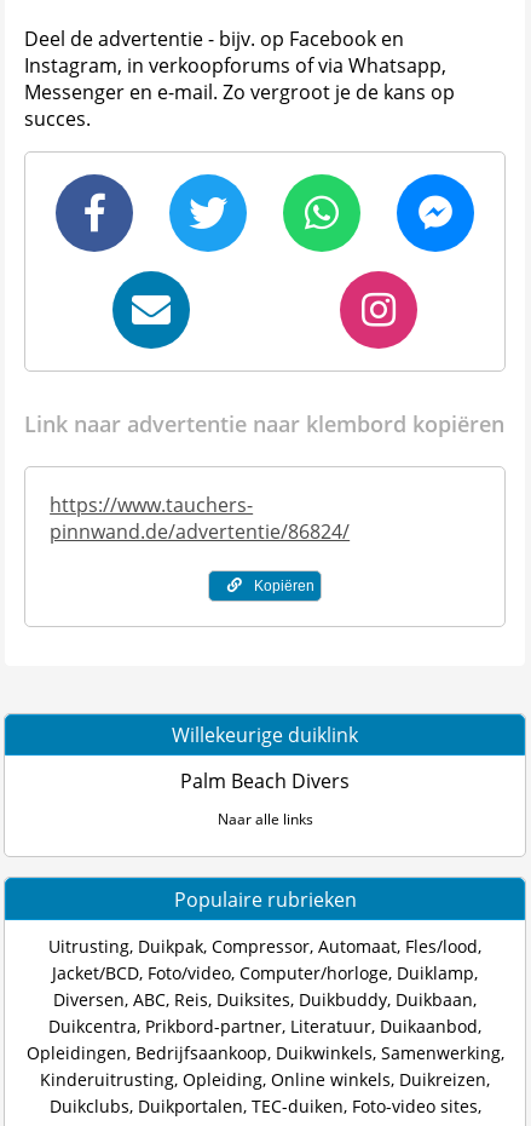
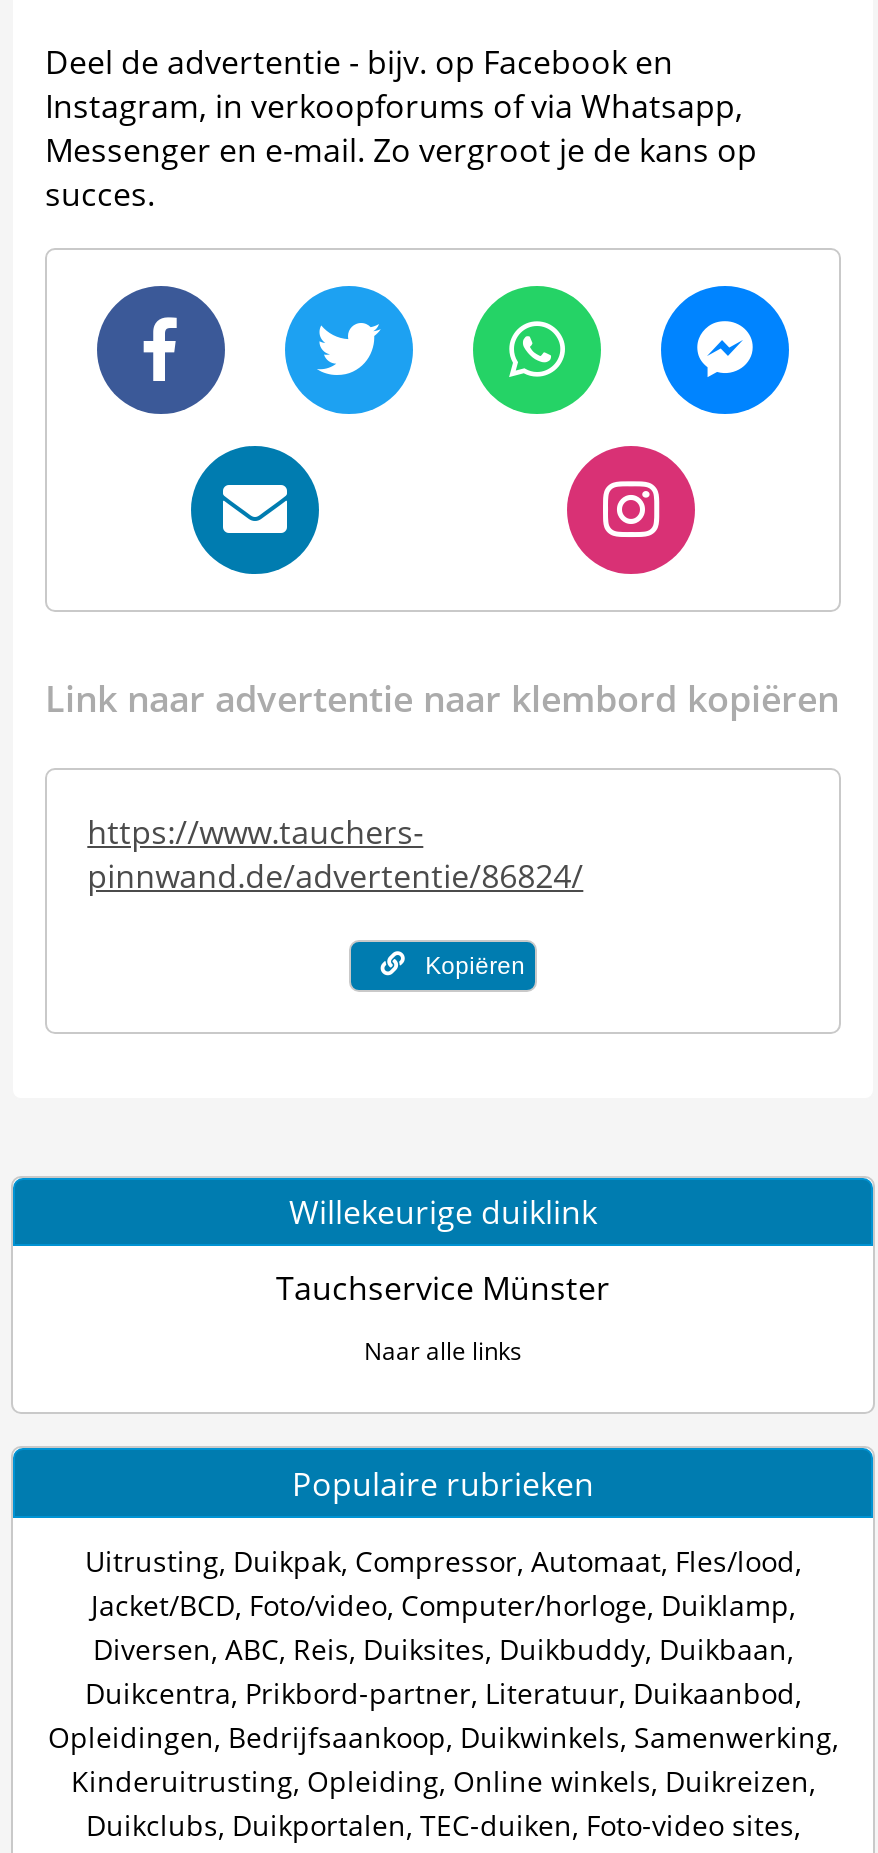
- Palm Beach Divers
+ Tauchservice Münster
